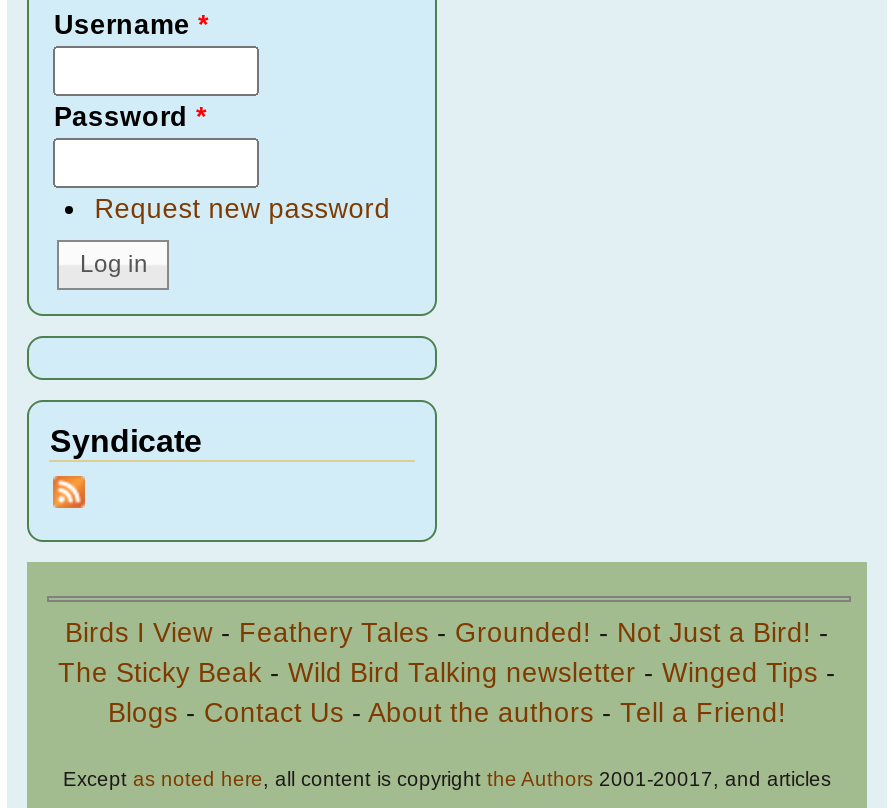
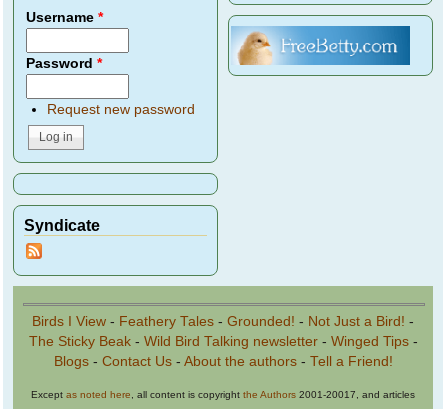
+ [image]
